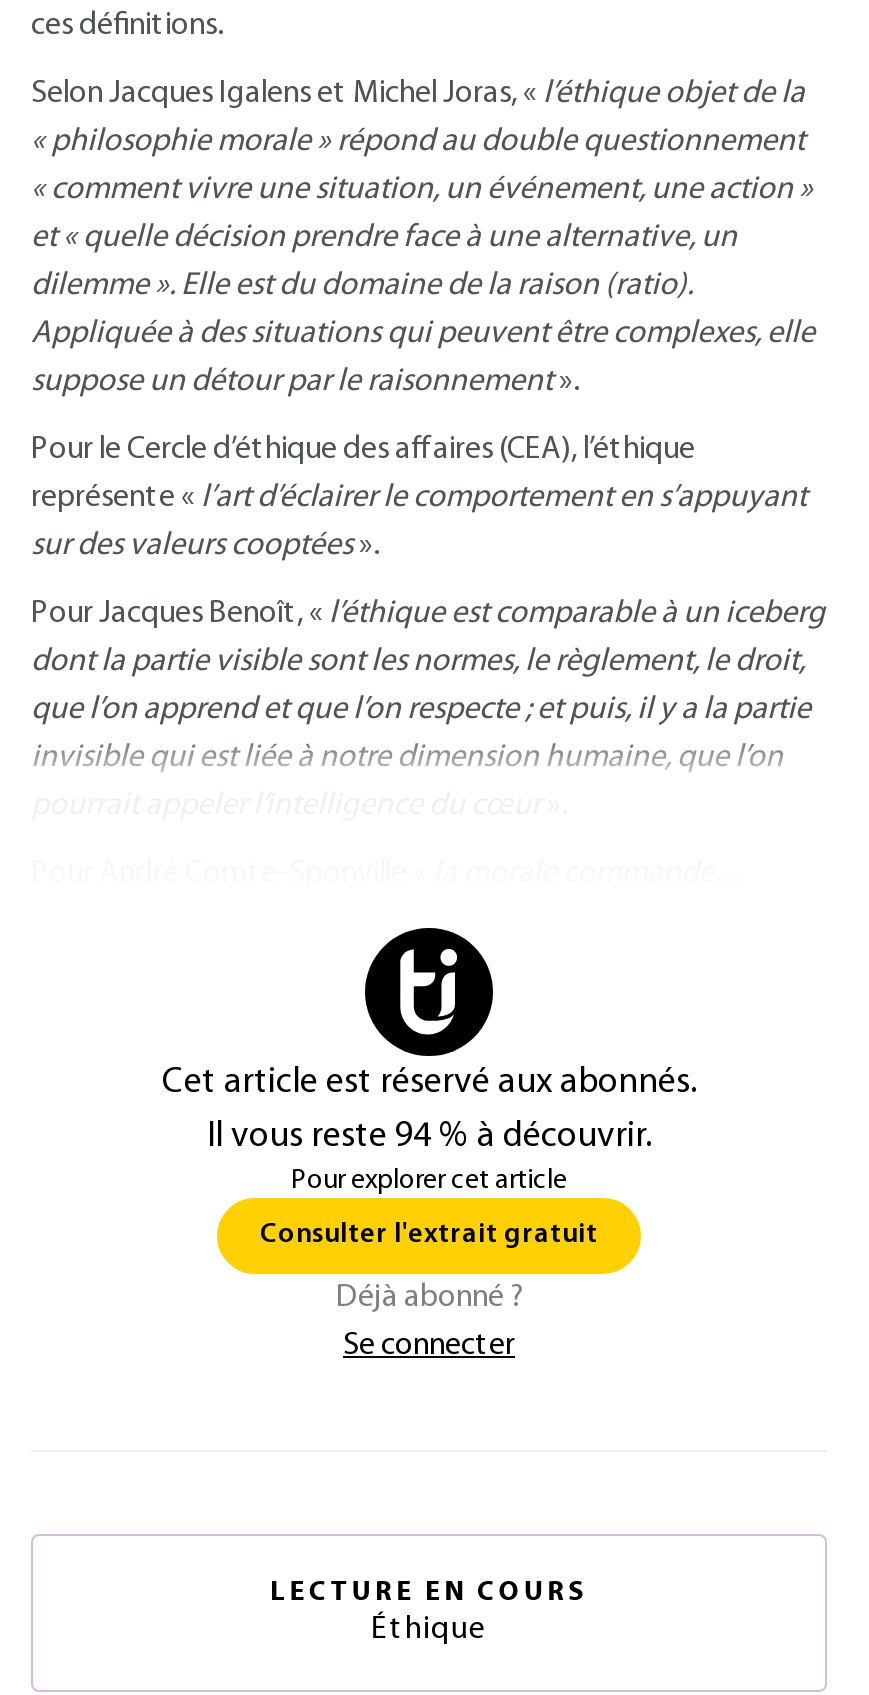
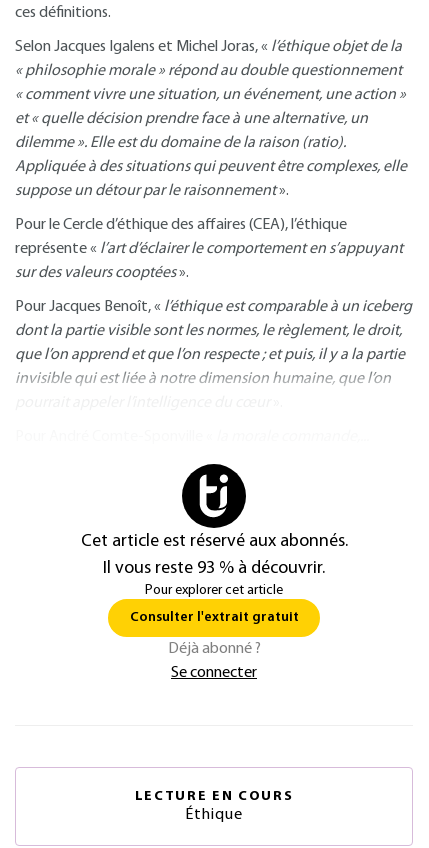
- Il vous reste 94 % à découvrir.
+ Il vous reste 93 % à découvrir.
